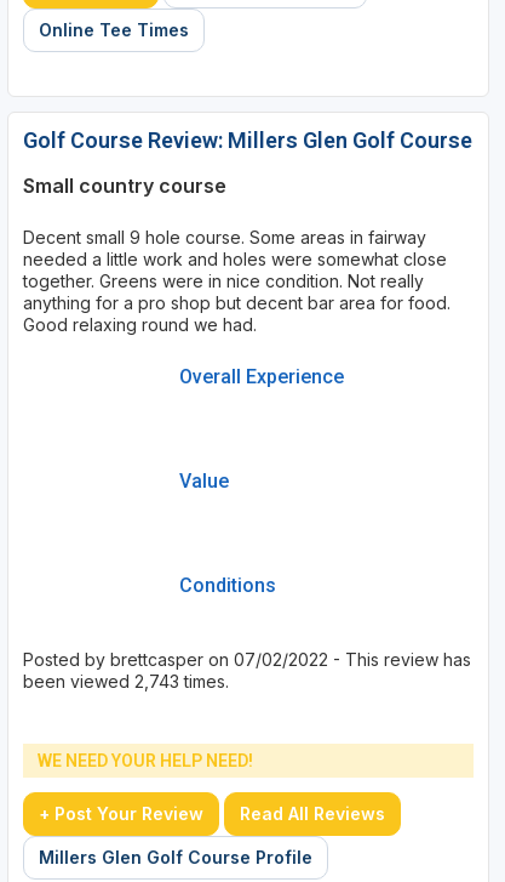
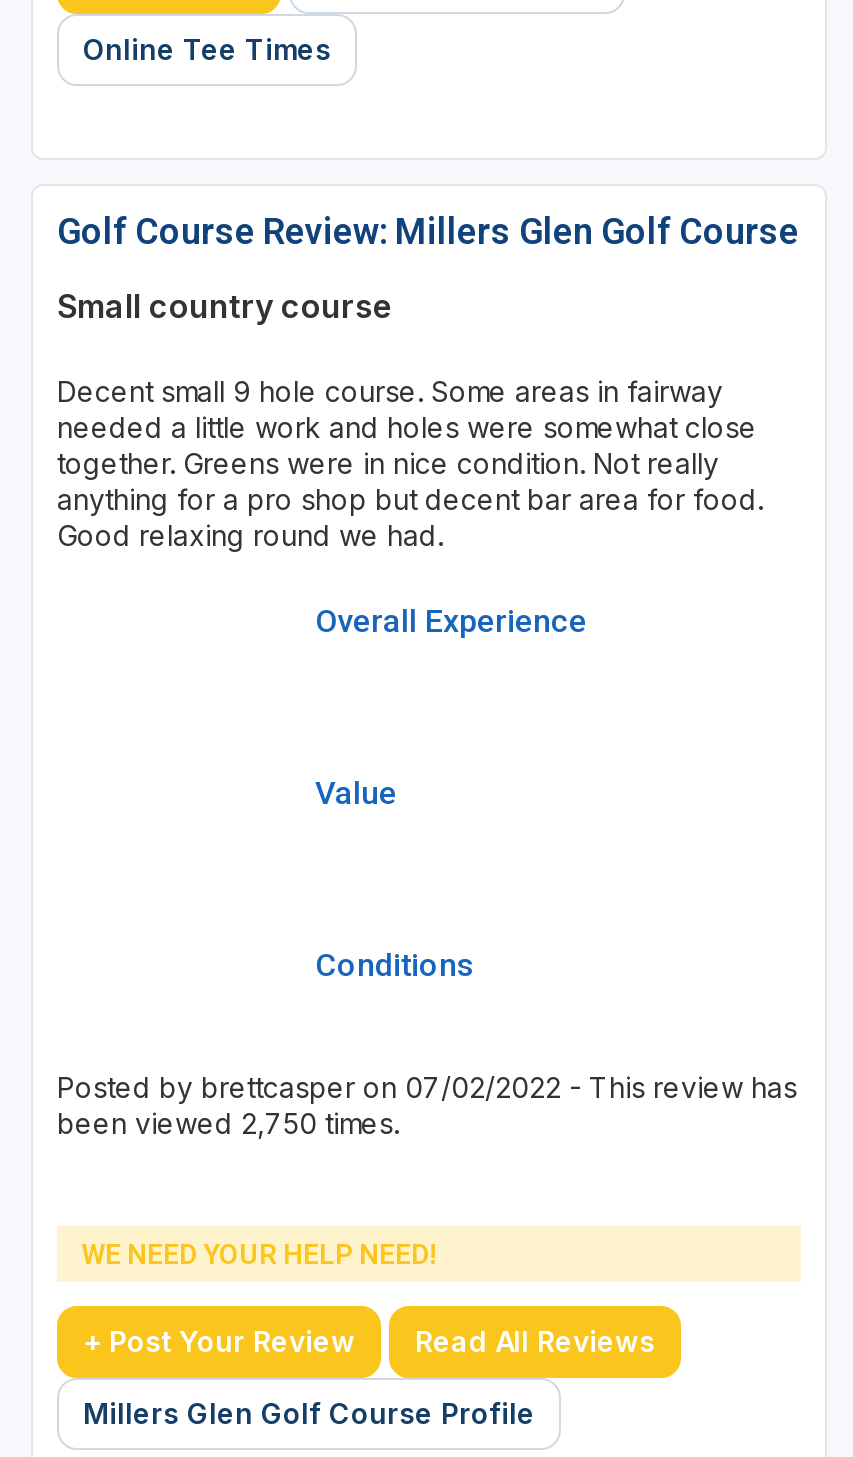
- been viewed 2,743 times.
+ been viewed 2,750 times.
